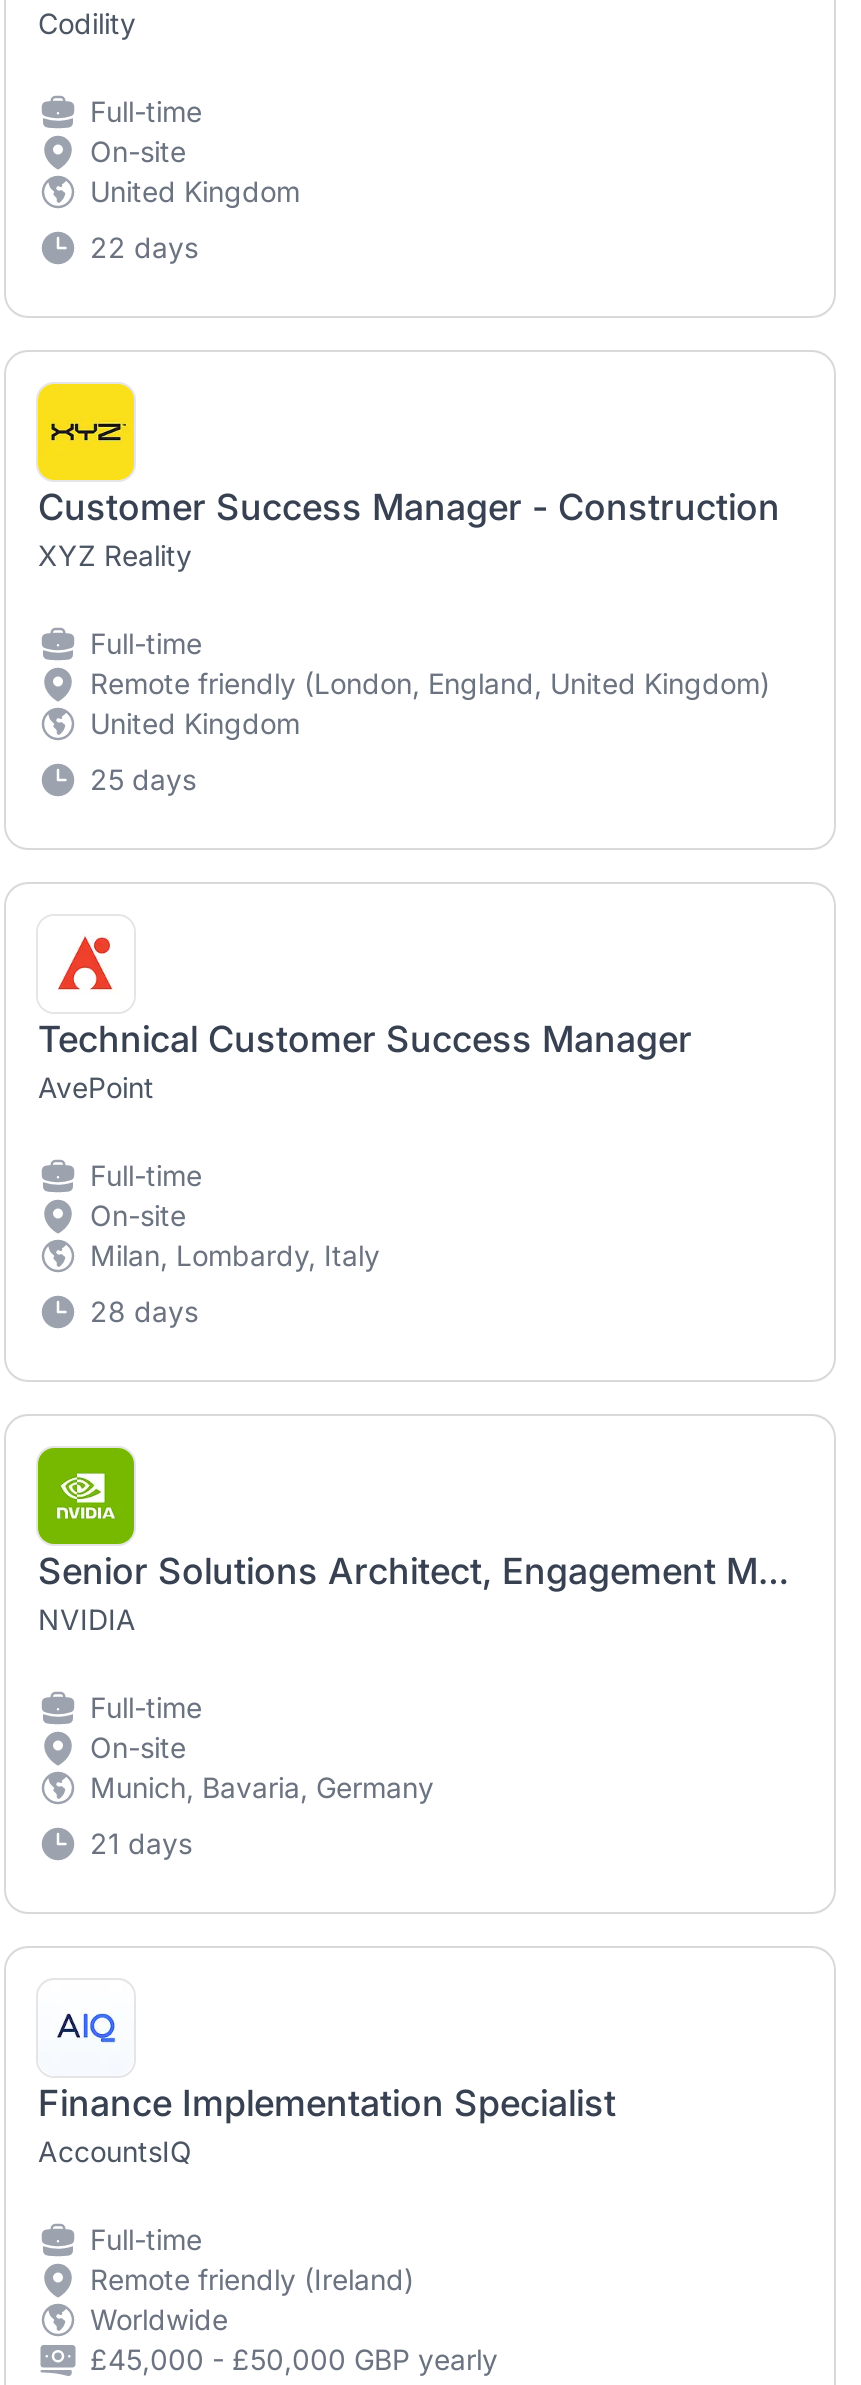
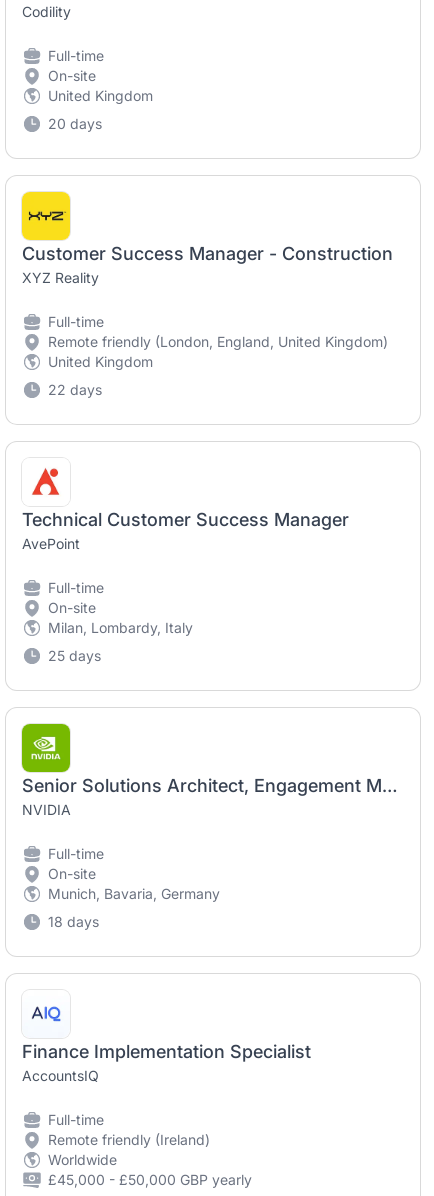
- 22 days
+ 20 days

- 25 days
+ 22 days

- 28 days
+ 25 days

- 21 days
+ 18 days
